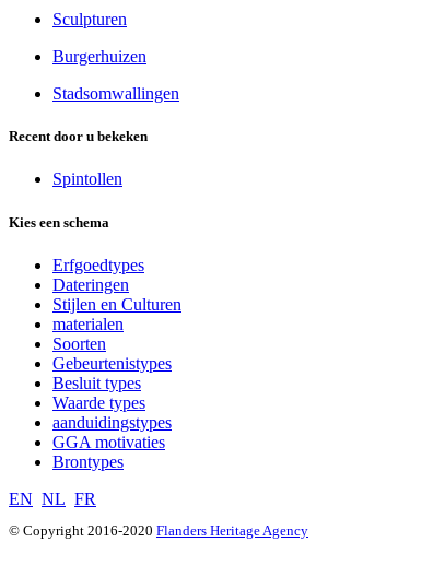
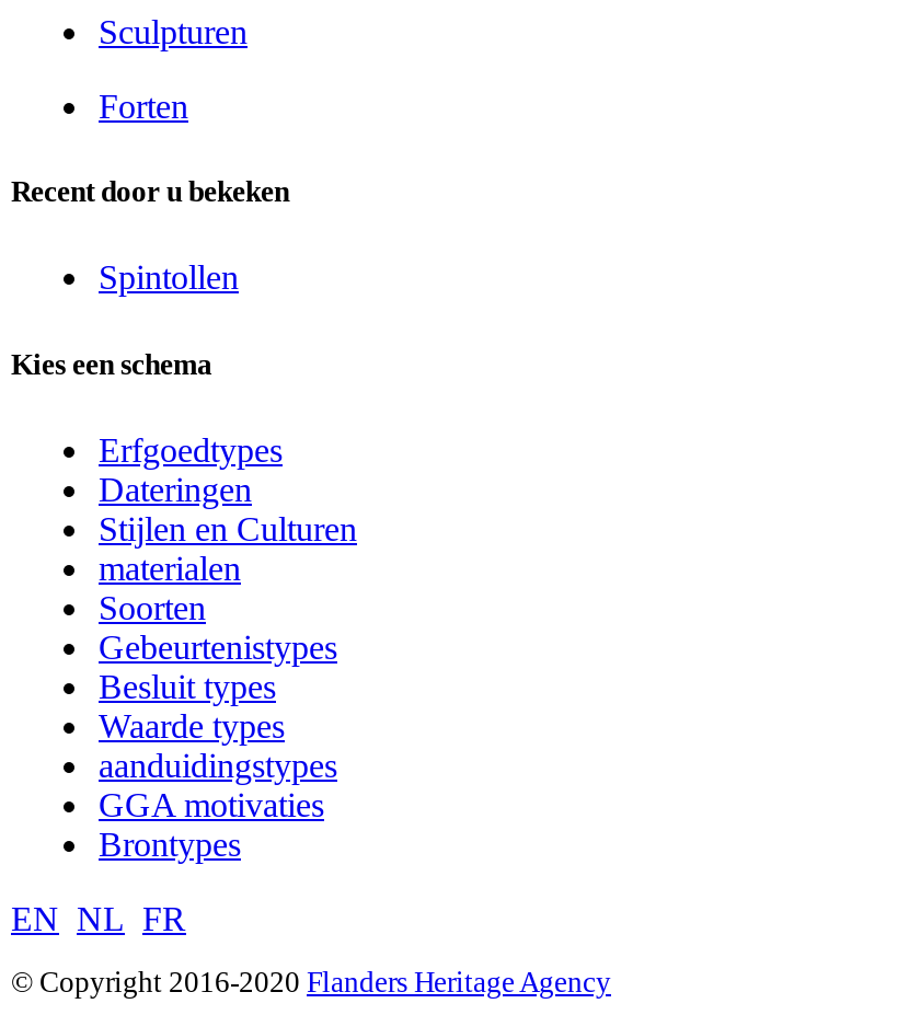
- Burgerhuizen
- Stadsomwallingen
+ Forten
